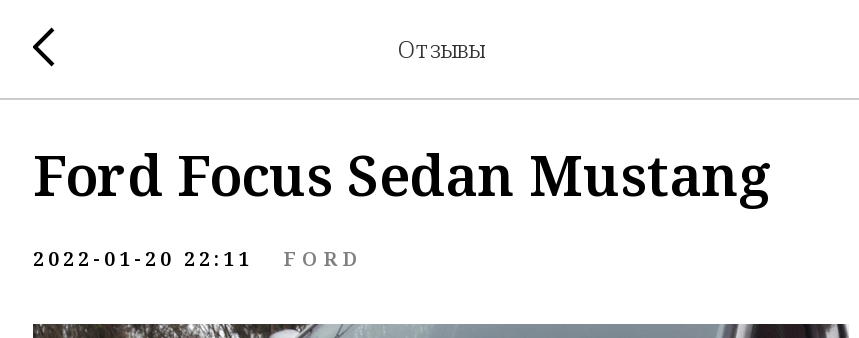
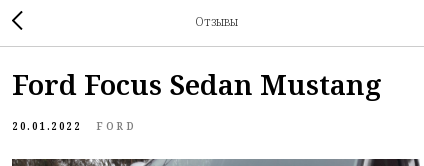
- 2022-01-20 22:11 FORD
+ 20.01.2022 FORD
